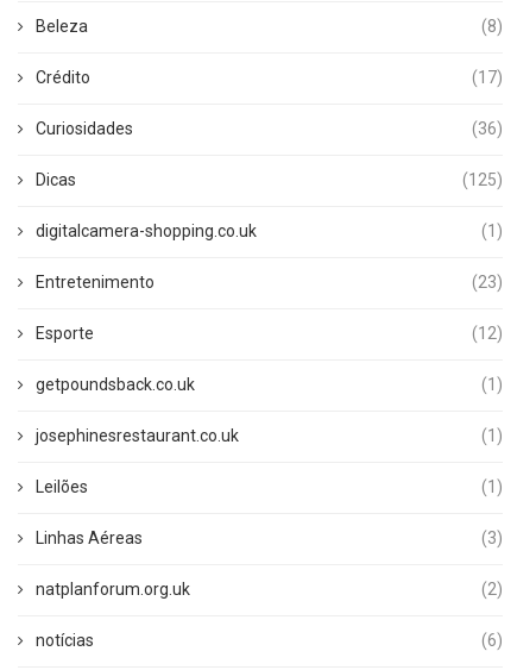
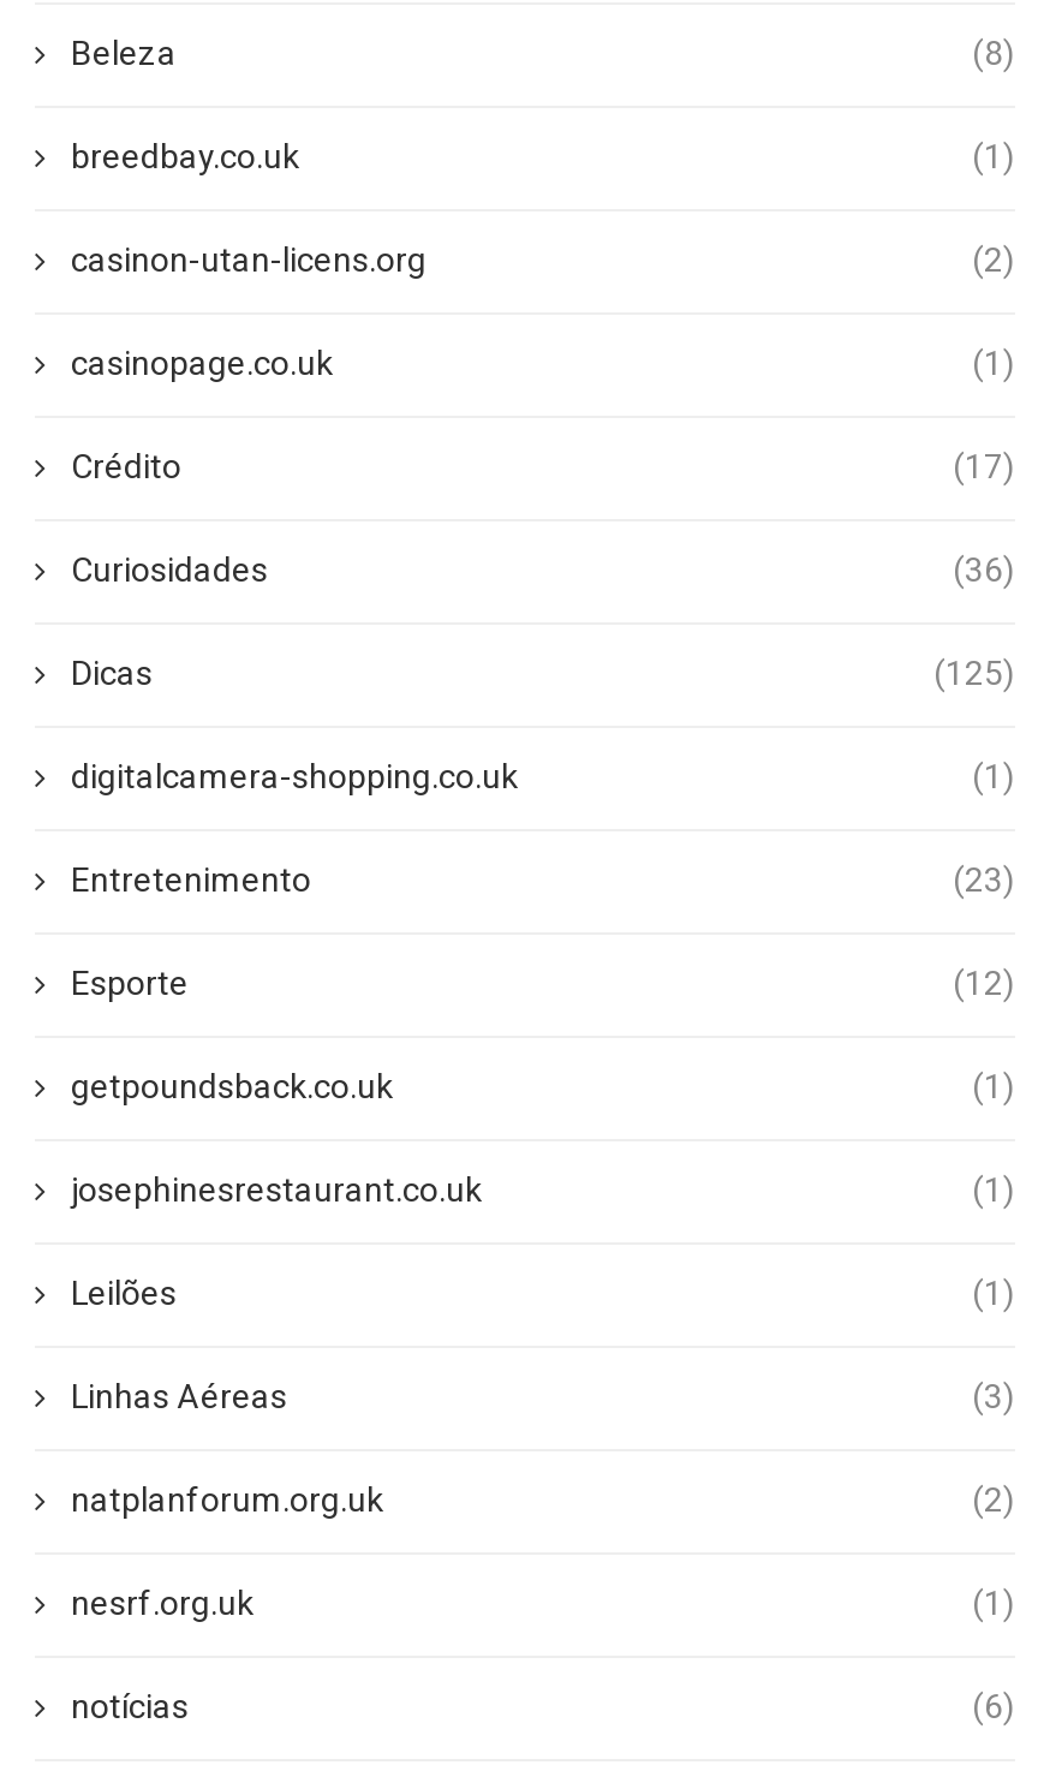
+ breedbay.co.uk
+ (1)
+ casinon-utan-licens.org
+ (2)
+ casinopage.co.uk
+ (1)

+ nesrf.org.uk
+ (1)
